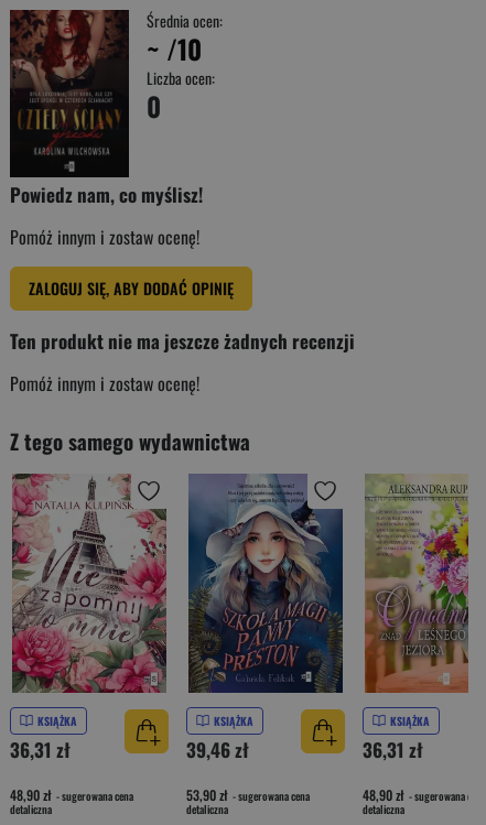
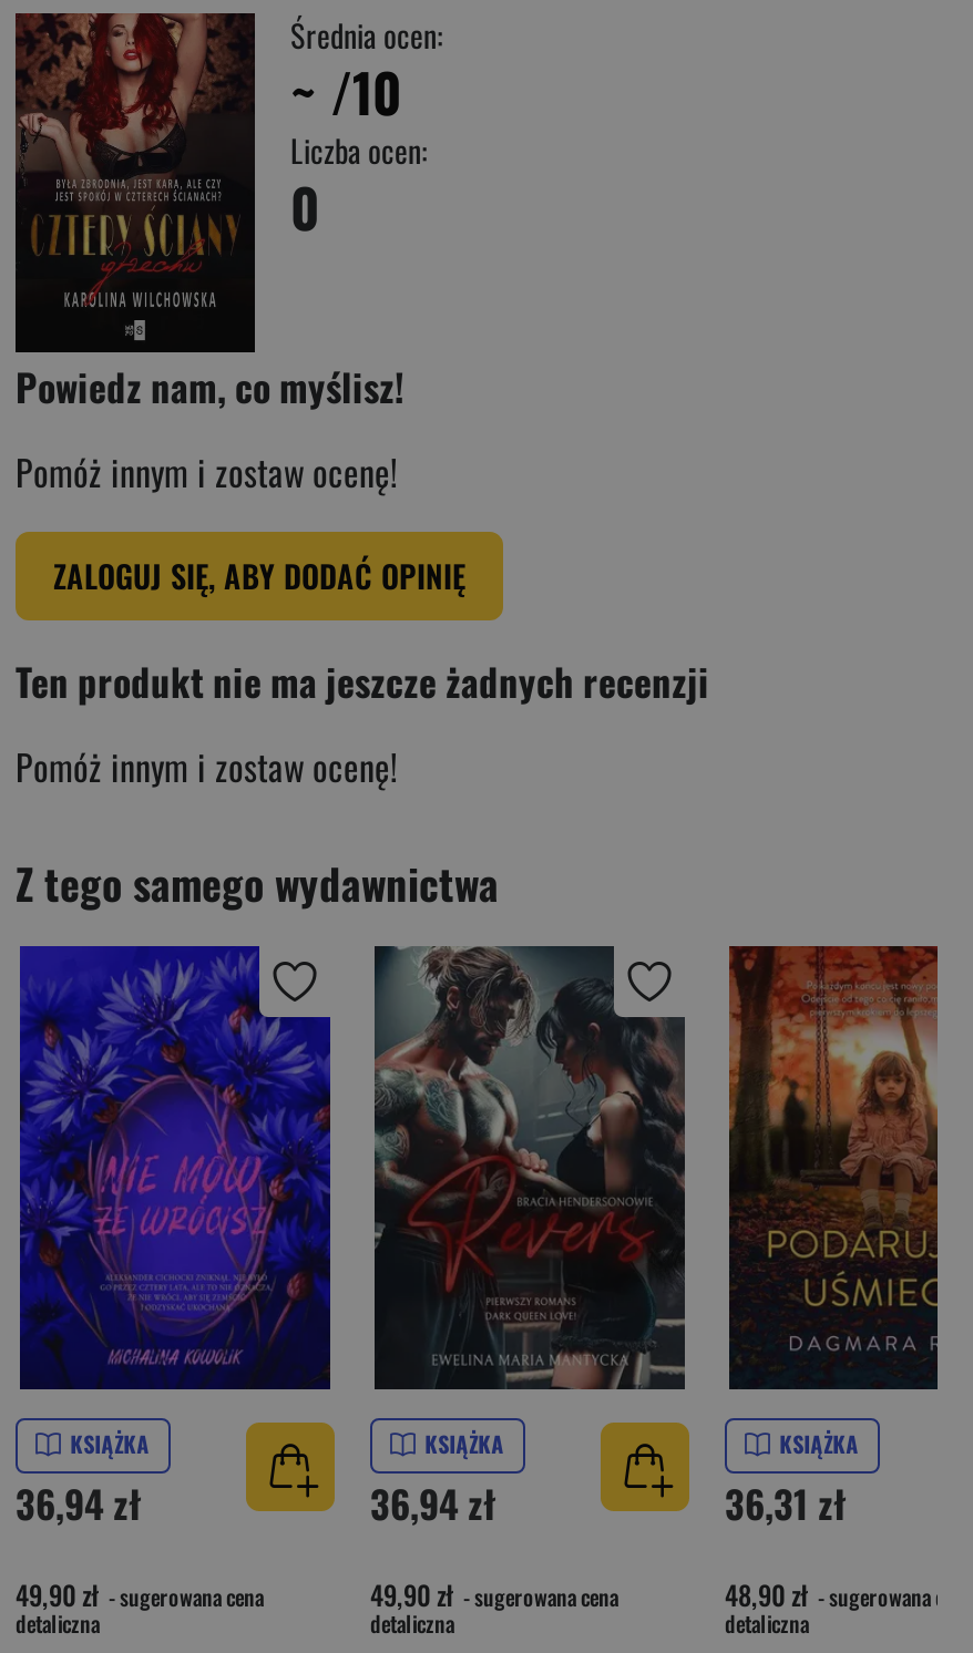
- [image]
- 36,31 zł
+ [image]
+ 36,94 zł

- [image]
- 39,46 zł
+ [image]
+ 36,94 zł

- [image]
+ [image]

- 48,90 zł - sugerowana cena
+ 49,90 zł - sugerowana cena

- 53,90 zł - sugerowana cena
+ 49,90 zł - sugerowana cena
